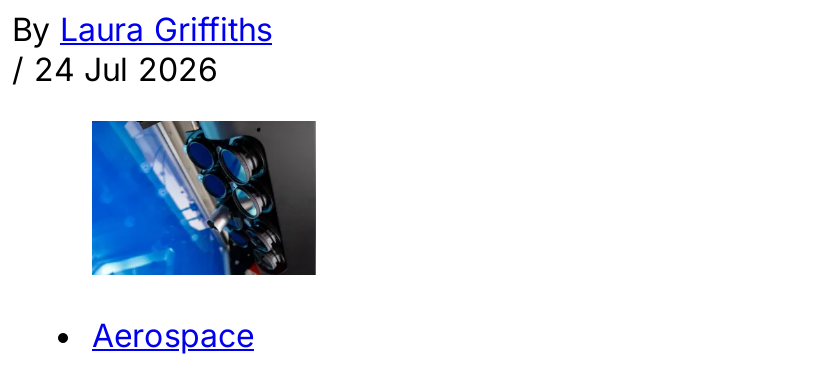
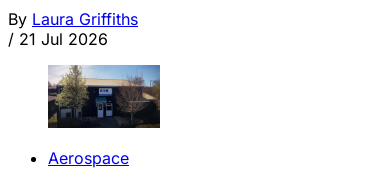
- / 24 Jul 2026
+ / 21 Jul 2026

- [image]
+ [image]
